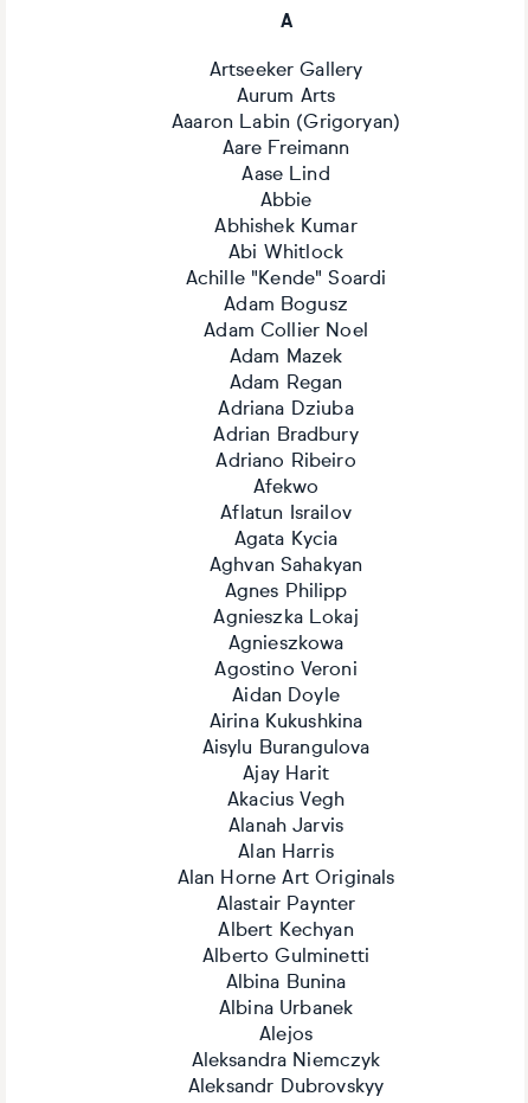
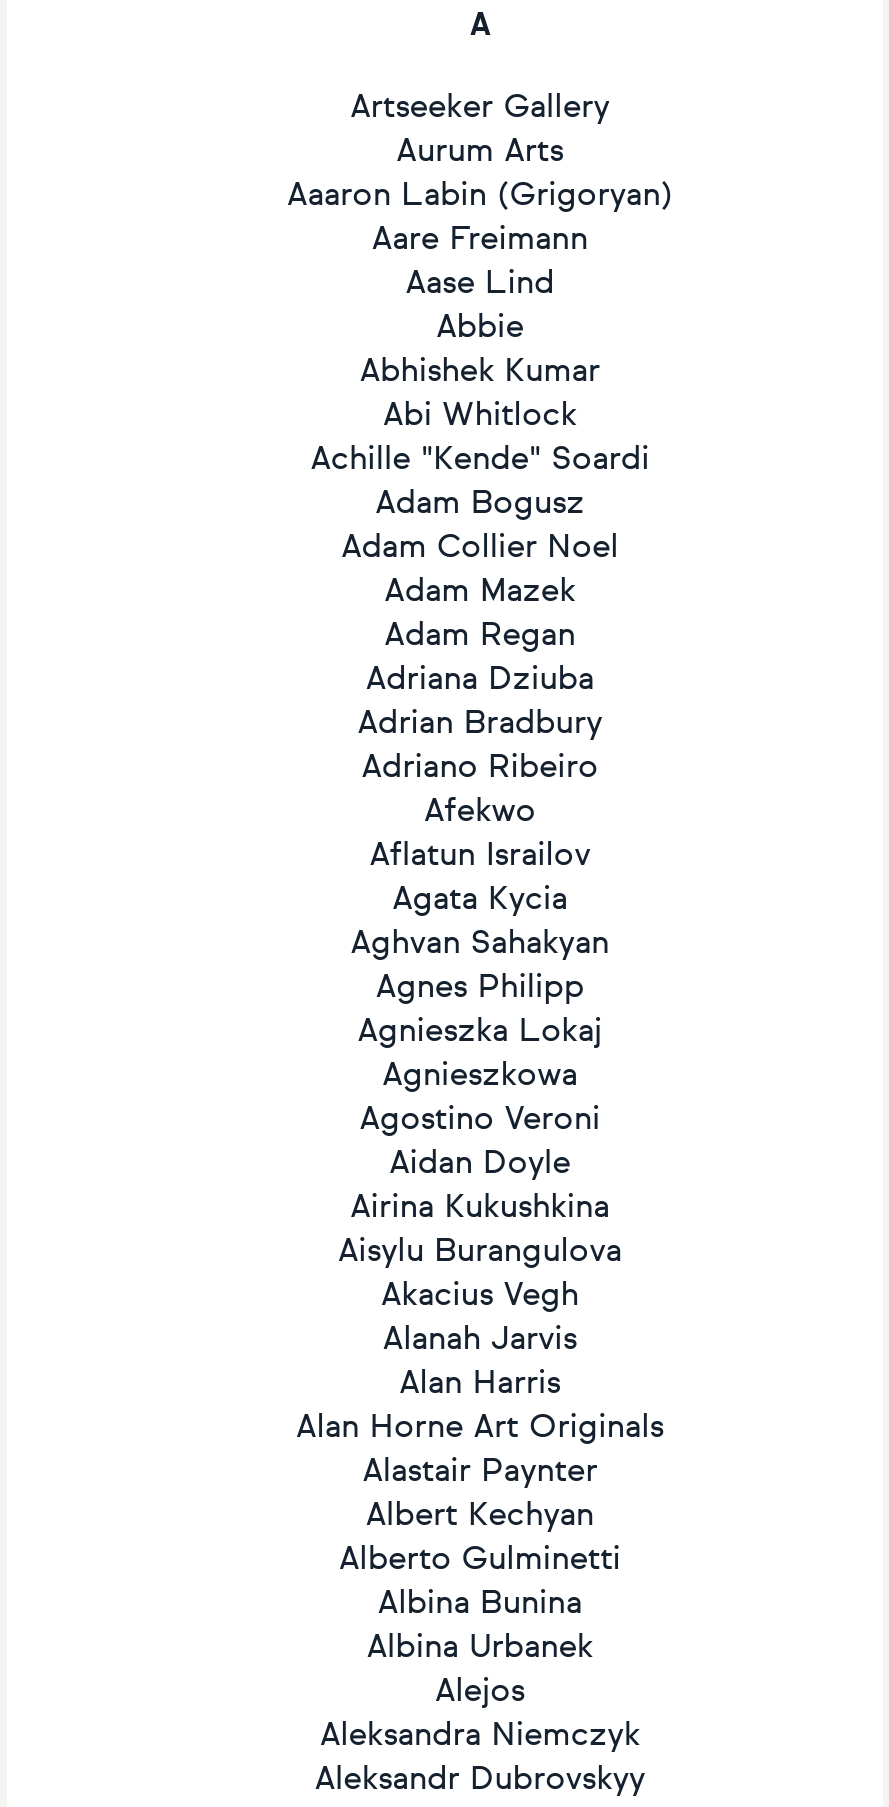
- Ajay Harit
